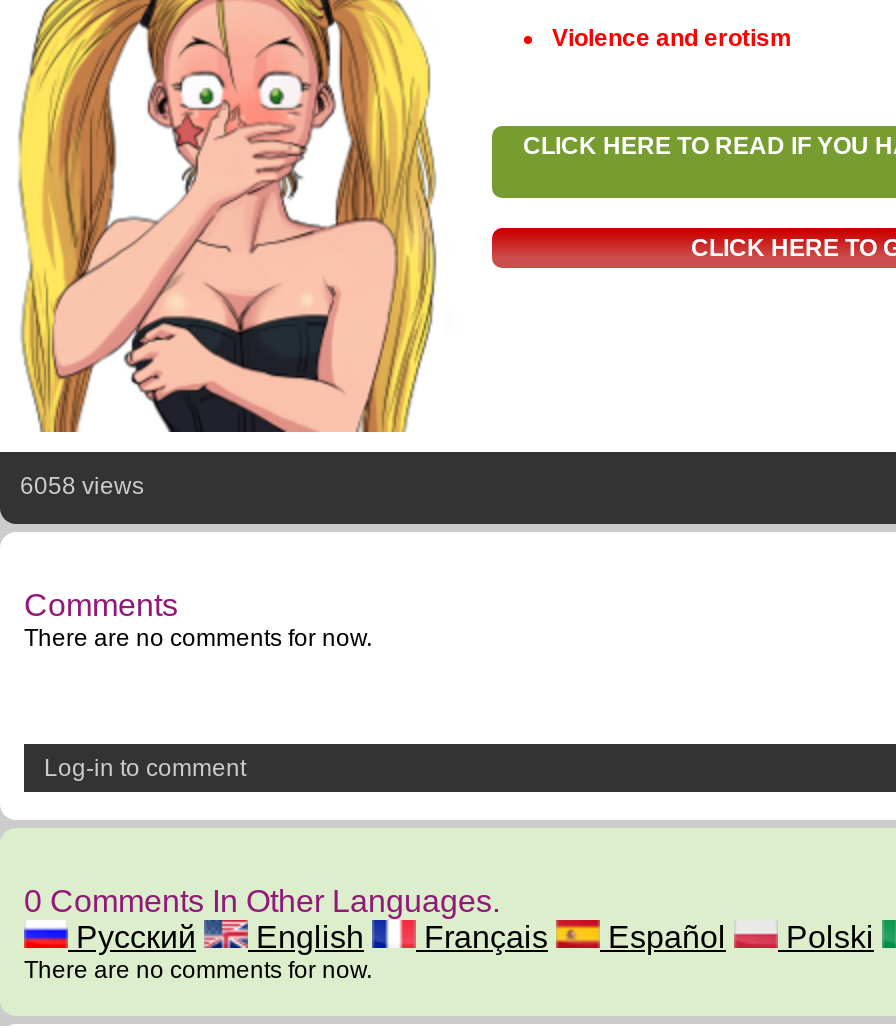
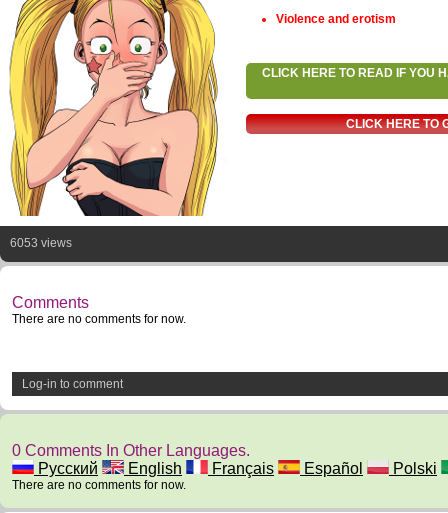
- 6058 views
+ 6053 views
